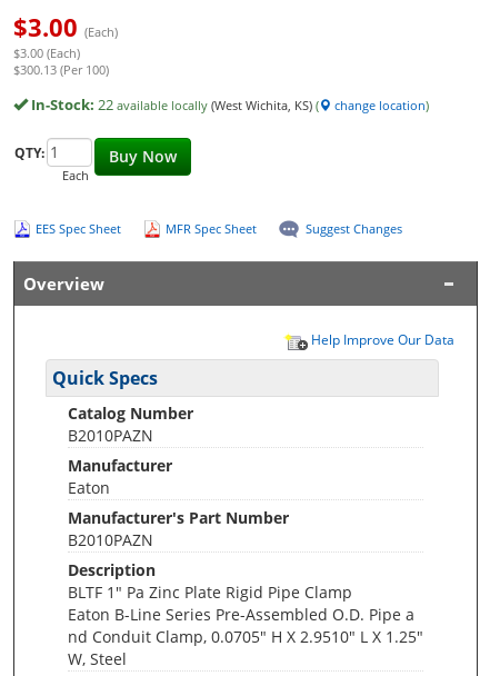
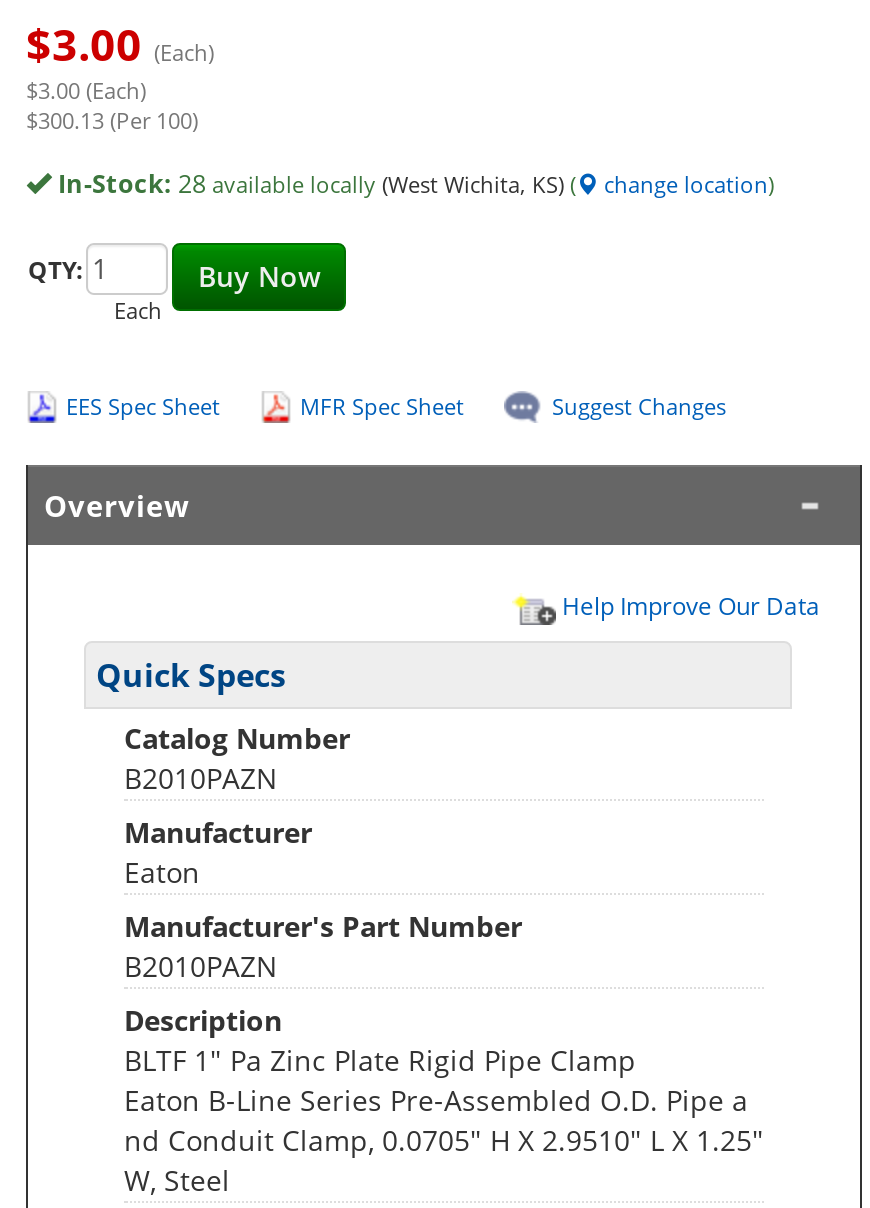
- In-Stock: 22 available locally (West Wichita, KS) (
+ In-Stock: 28 available locally (West Wichita, KS) (
